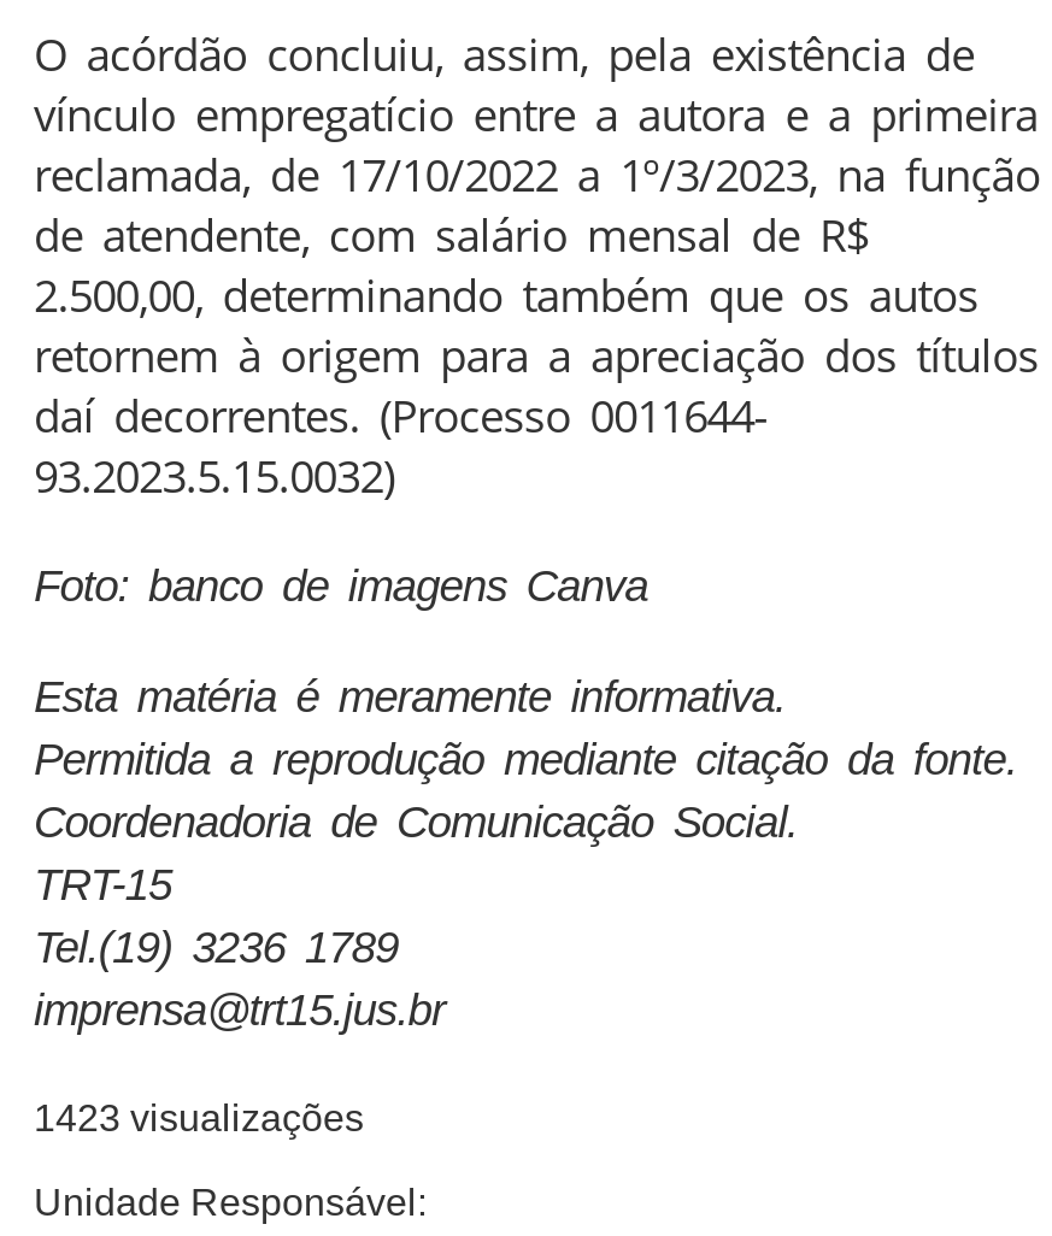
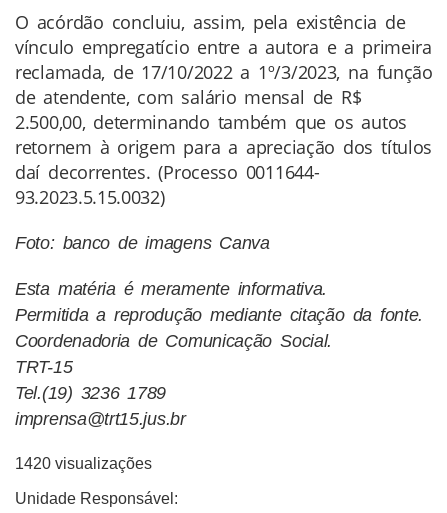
- 1423 visualizações
+ 1420 visualizações
